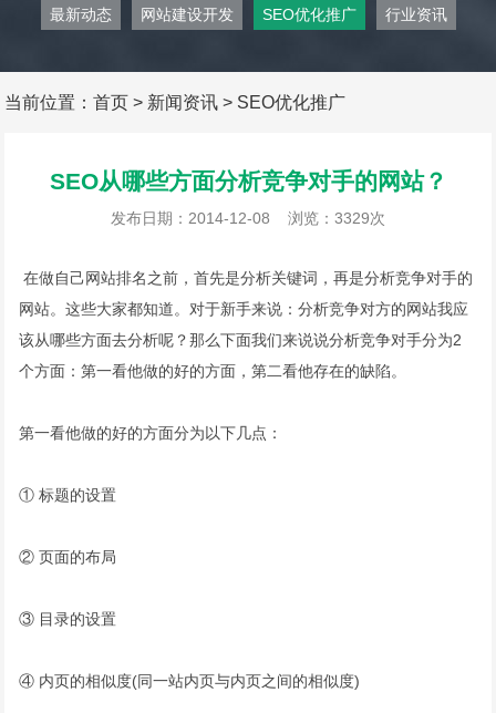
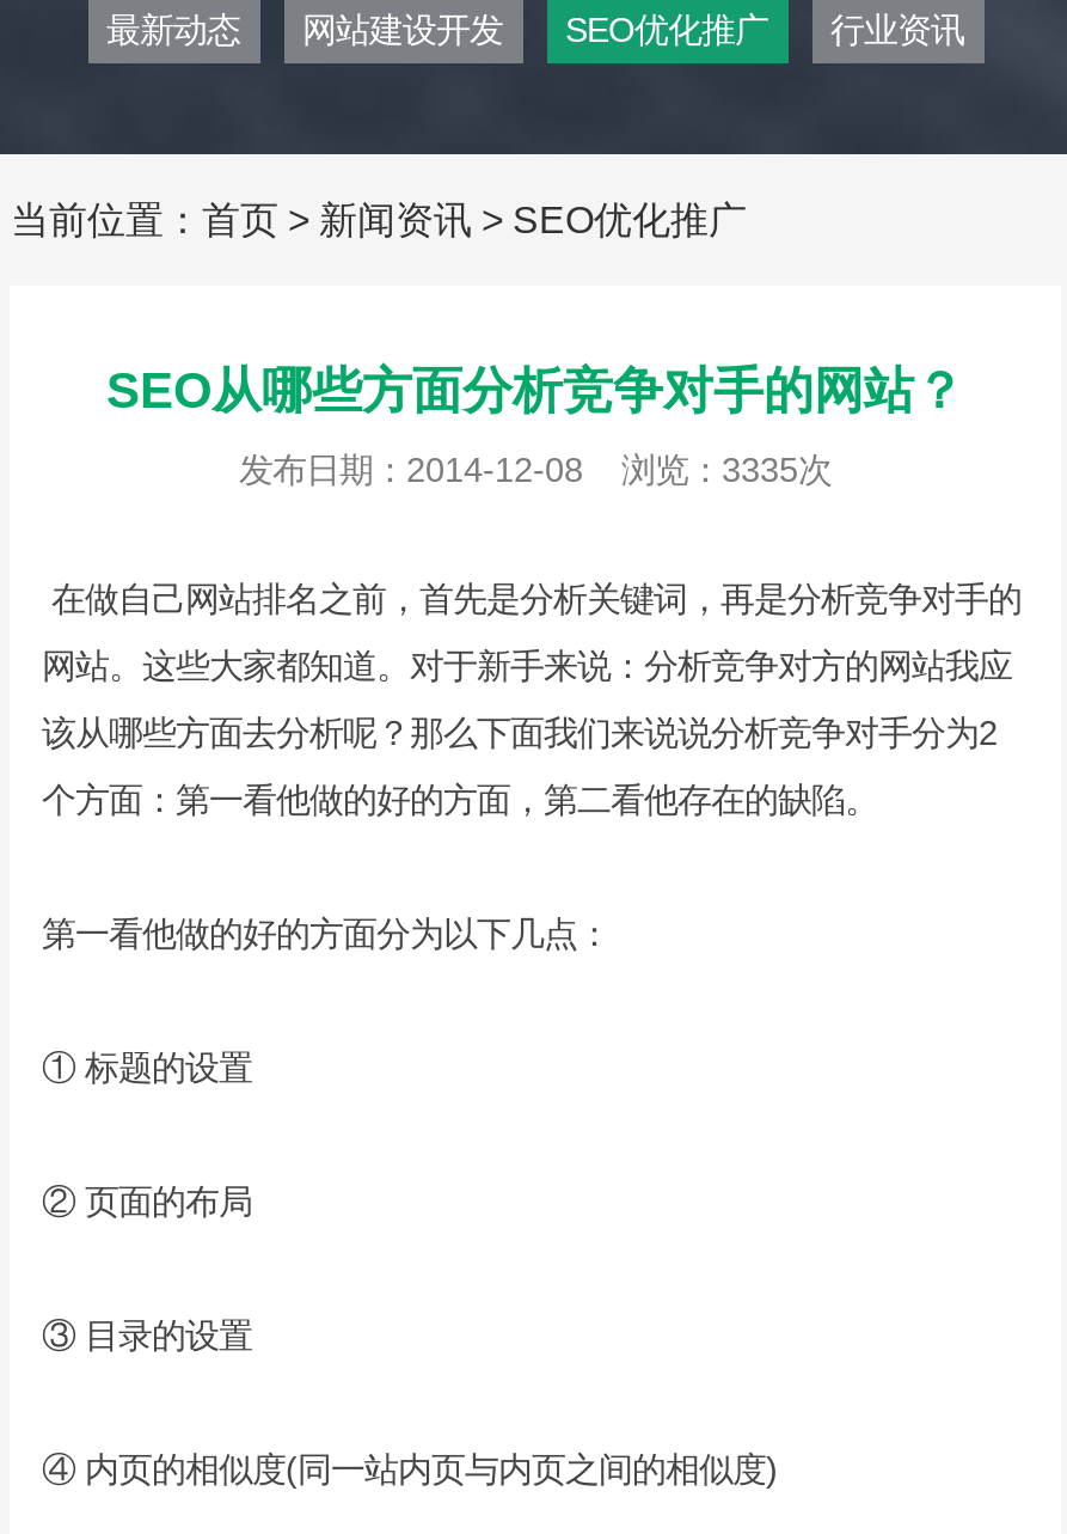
- 发布日期：2014-12-08浏览：3329次
+ 发布日期：2014-12-08浏览：3335次
